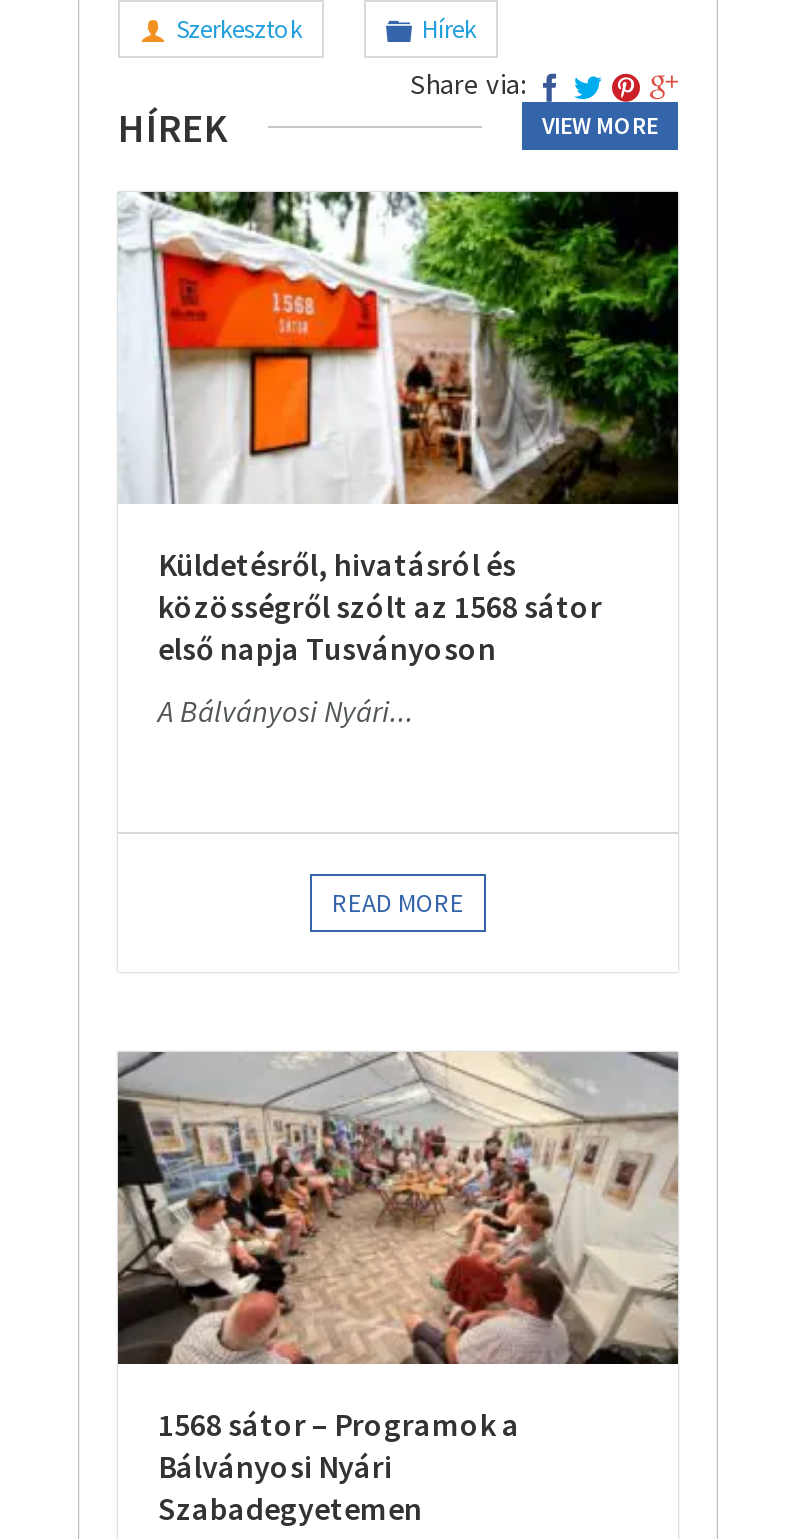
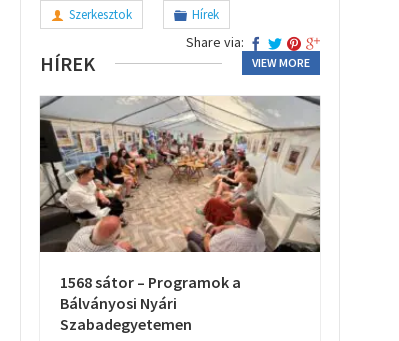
- [image]
- Küldetésről, hivatásról és
- közösségről szólt az 1568 sátor
- első napja Tusványoson
- A Bálványosi Nyári...

- READ MORE
